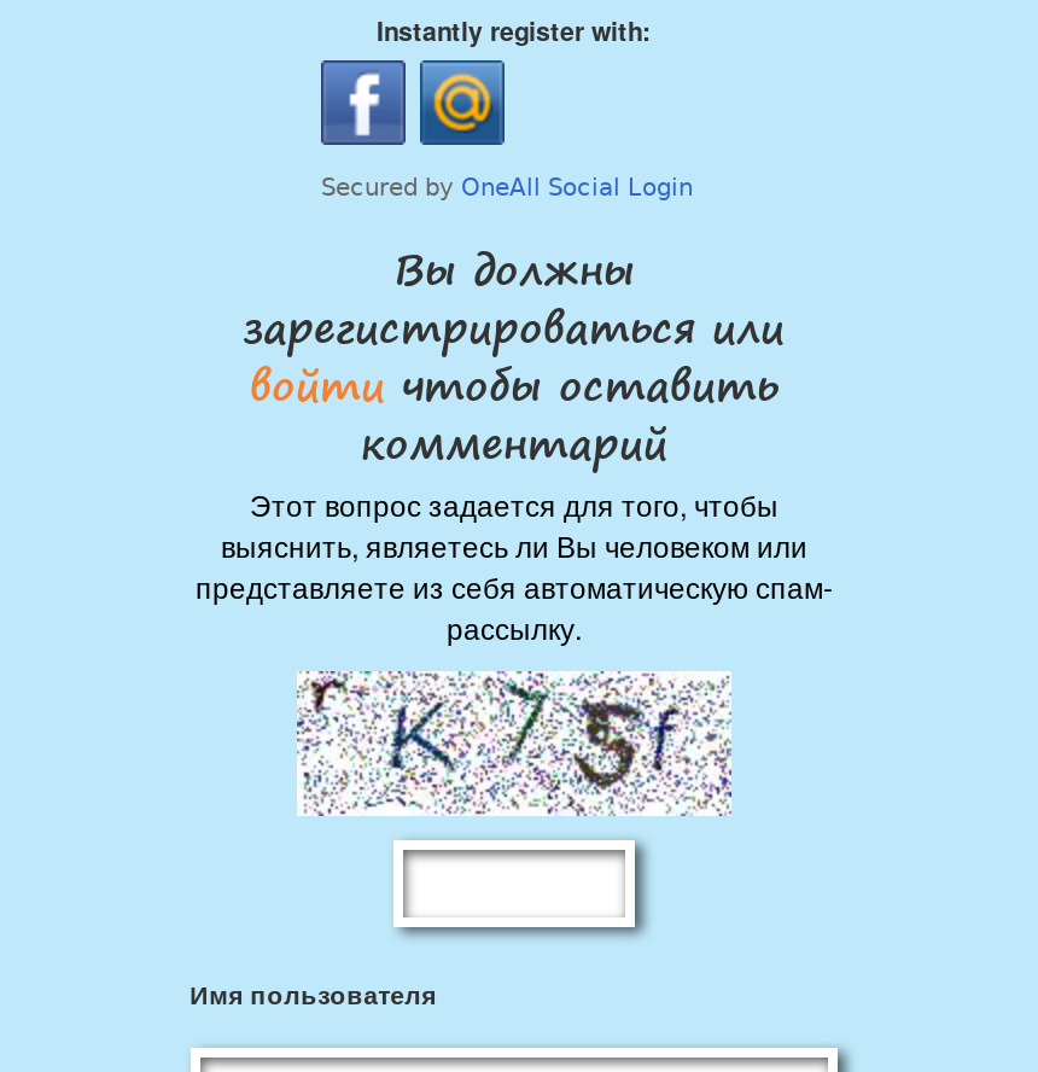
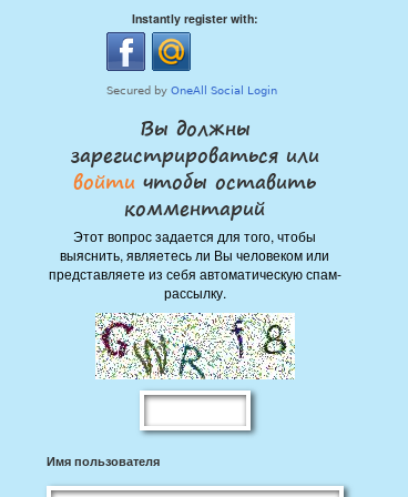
- [image]
+ [image]
